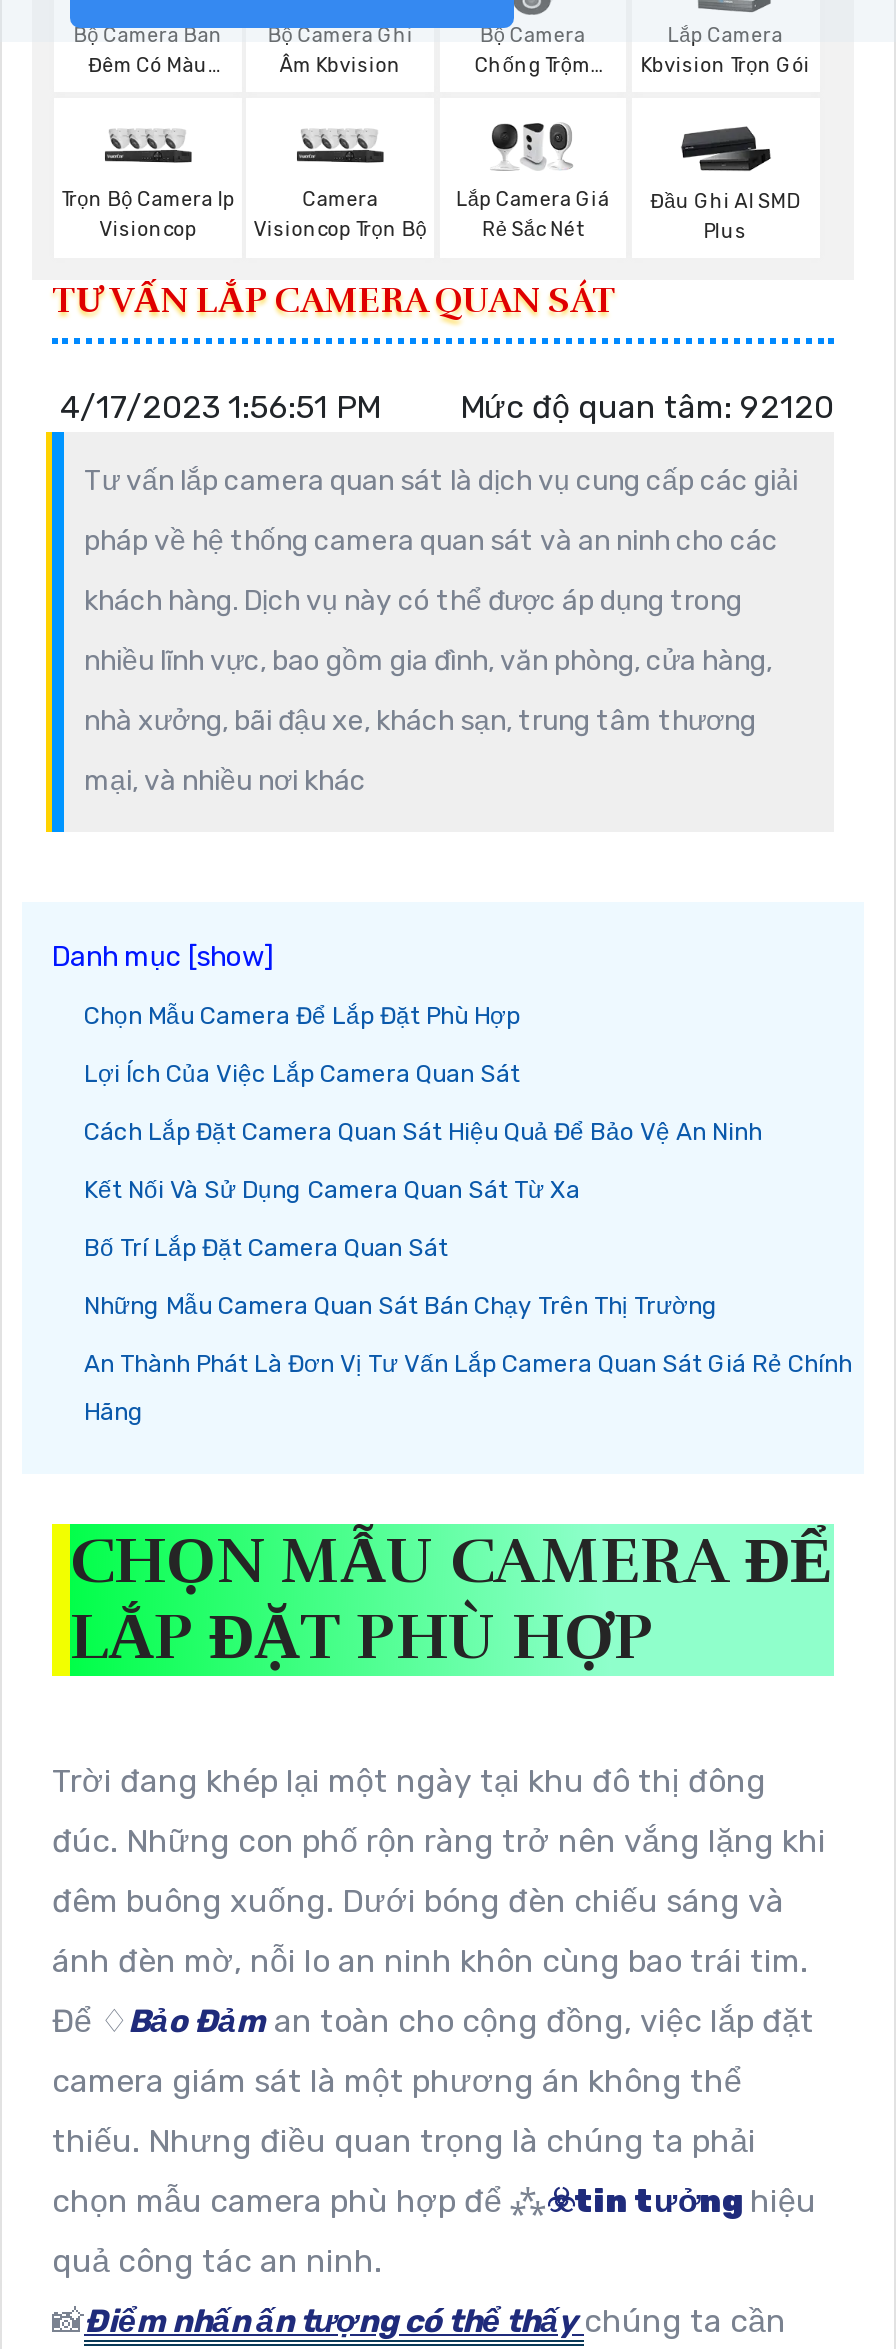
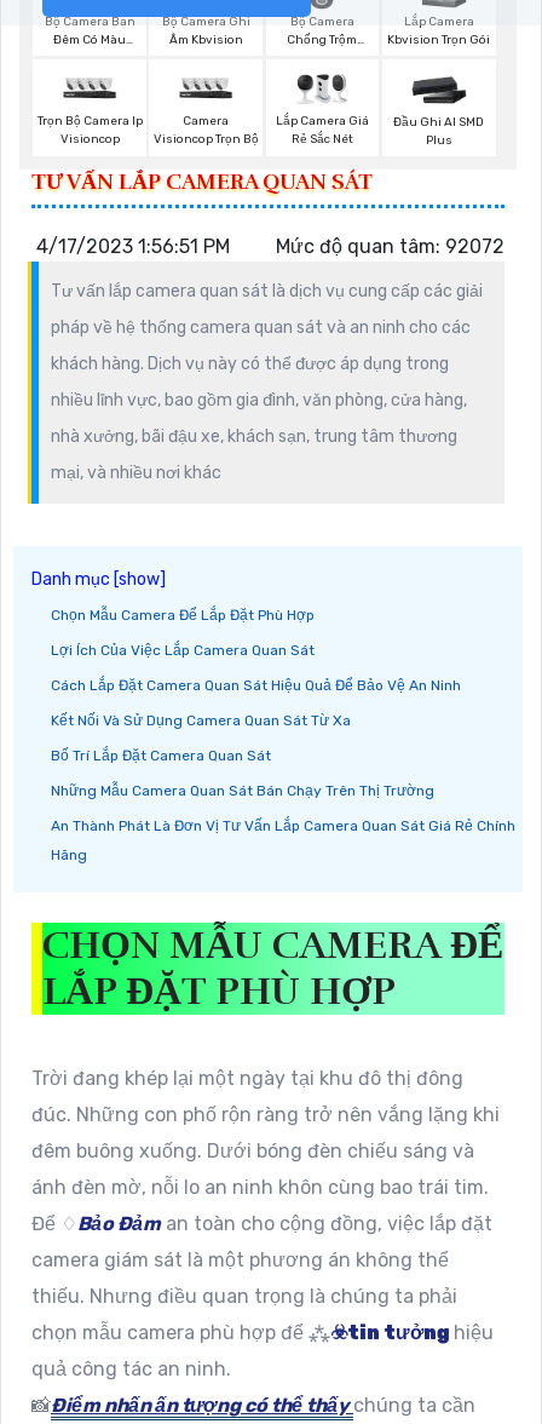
- Mức độ quan tâm: 92120
+ Mức độ quan tâm: 92072
